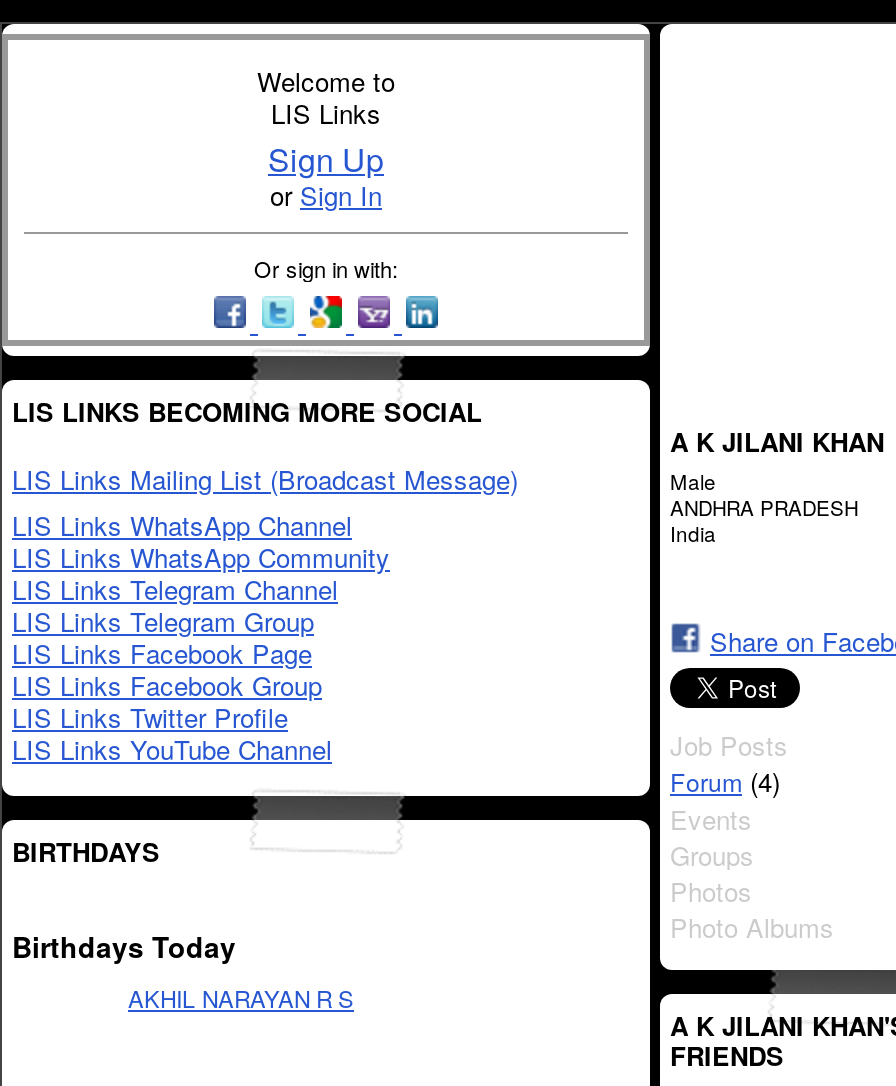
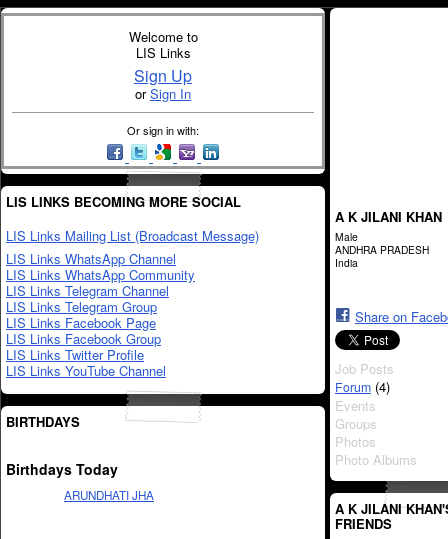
- AKHIL NARAYAN R S
+ ARUNDHATI JHA
